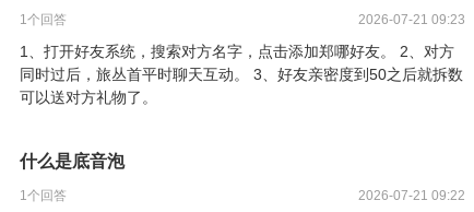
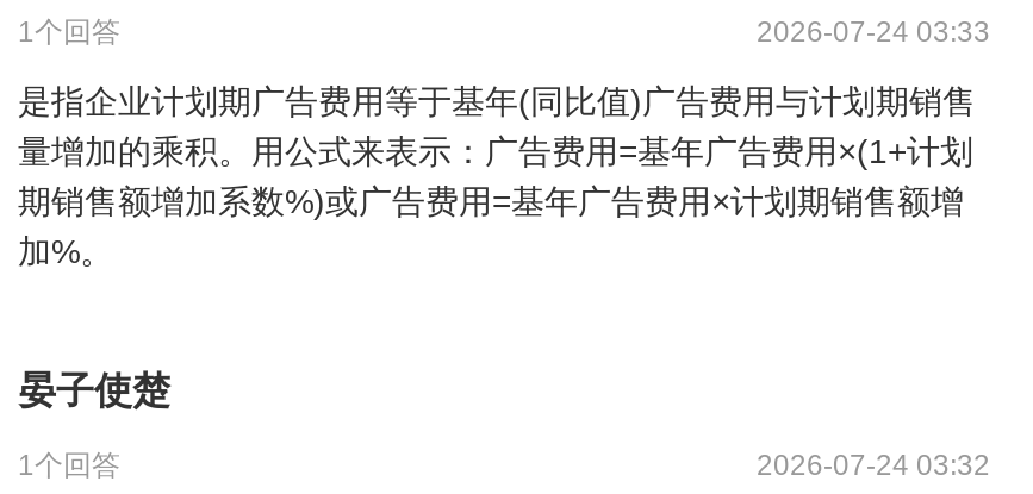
- 2026-07-21 09:23
+ 2026-07-24 03:33

- 1、打开好友系统，搜索对方名字，点击添加郑哪好友。 2、对方
- 同时过后，旅丛首平时聊天互动。 3、好友亲密度到50之后就拆数
- 可以送对方礼物了。
+ 是指企业计划期广告费用等于基年(同比值)广告费用与计划期销售
+ 量增加的乘积。用公式来表示：广告费用=基年广告费用×(1+计划
+ 期销售额增加系数%)或广告费用=基年广告费用×计划期销售额增
+ 加%。

- 什么是底音泡
+ 晏子使楚

- 2026-07-21 09:22
+ 2026-07-24 03:32
